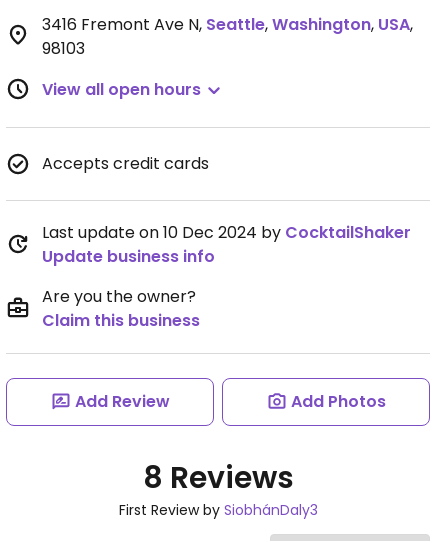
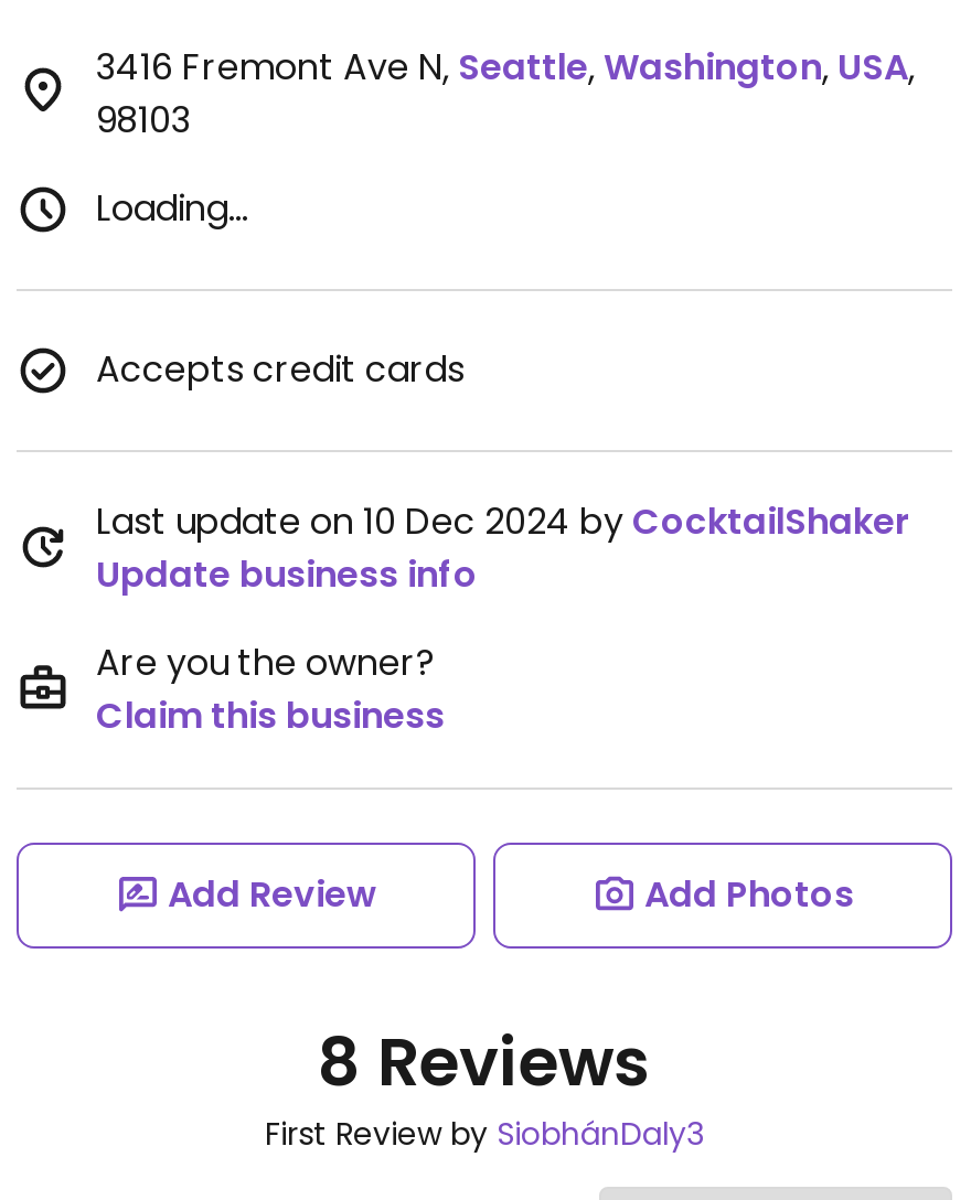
- View all open hours
+ Loading...
